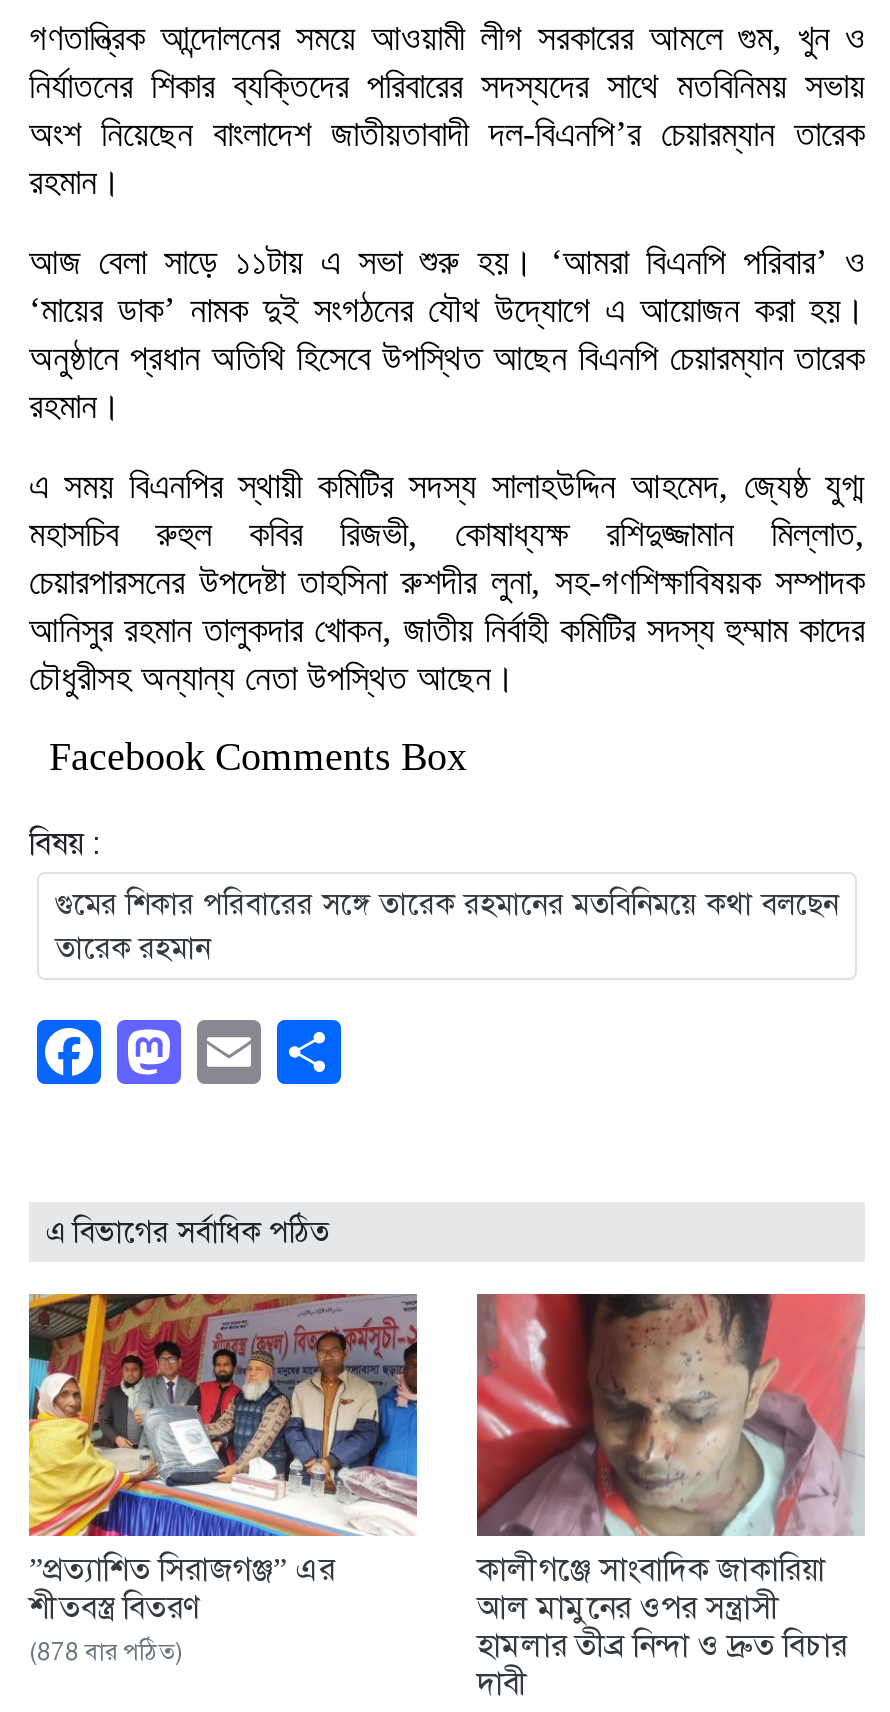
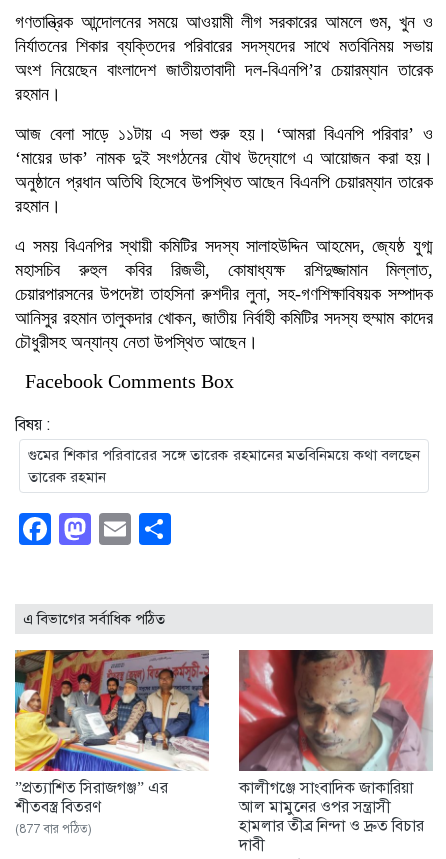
- (878 বার পঠিত)
+ (877 বার পঠিত)
